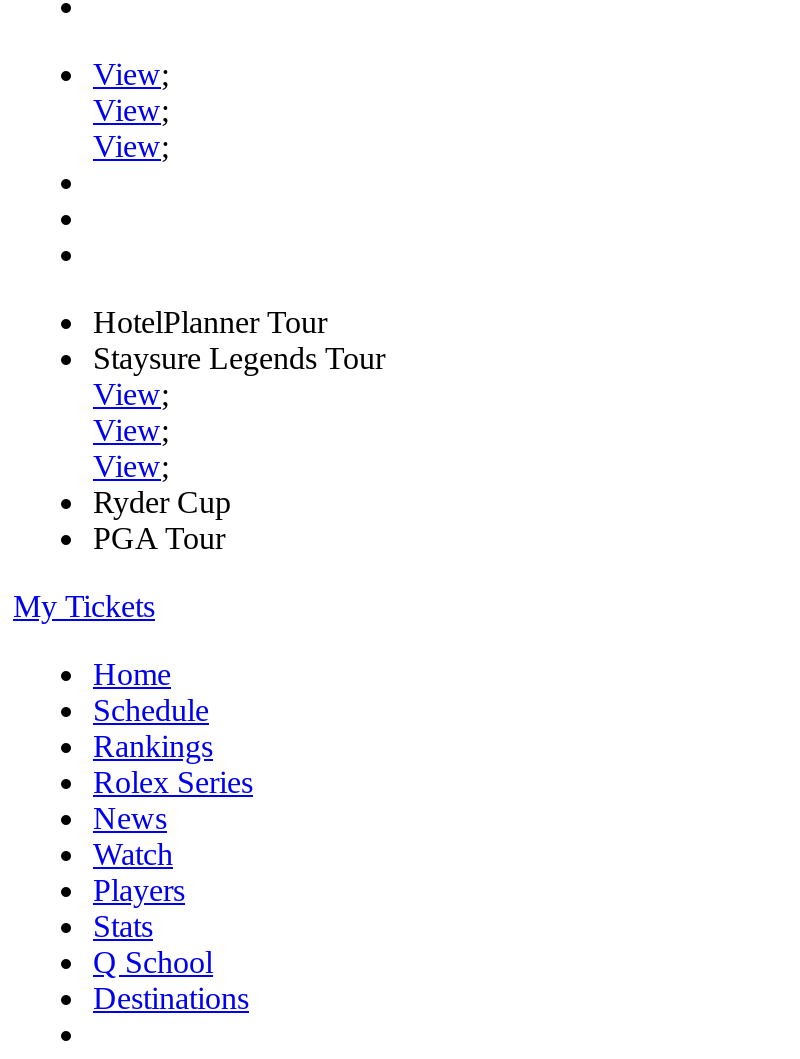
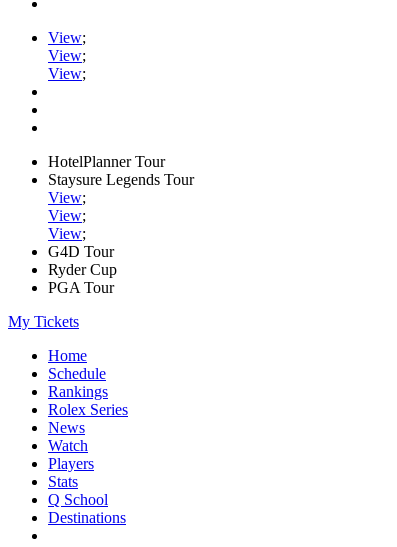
+ G4D Tour
